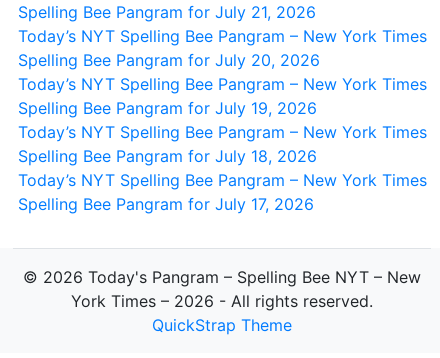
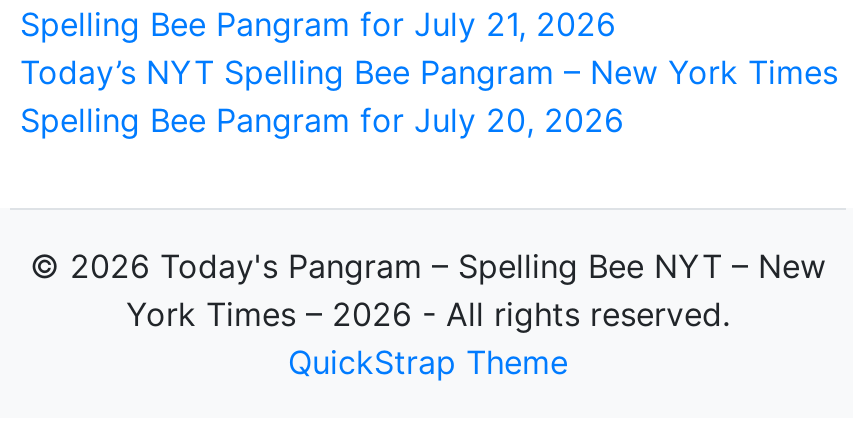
- Today’s NYT Spelling Bee Pangram – New York Times
- Spelling Bee Pangram for July 19, 2026
- Today’s NYT Spelling Bee Pangram – New York Times
- Spelling Bee Pangram for July 18, 2026
- Today’s NYT Spelling Bee Pangram – New York Times
- Spelling Bee Pangram for July 17, 2026
